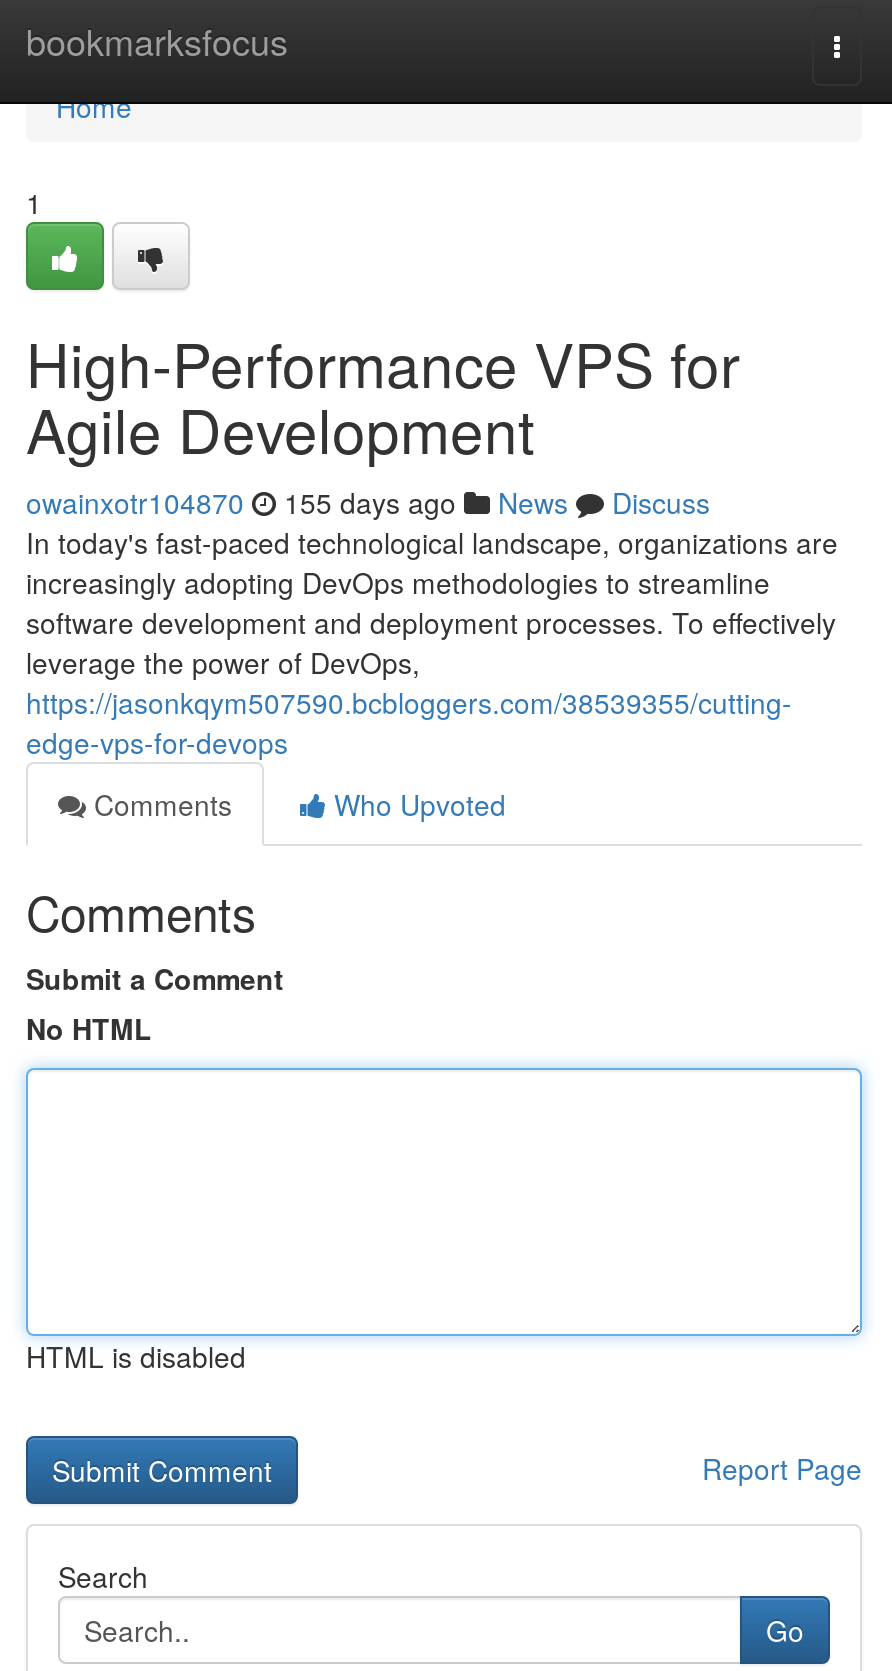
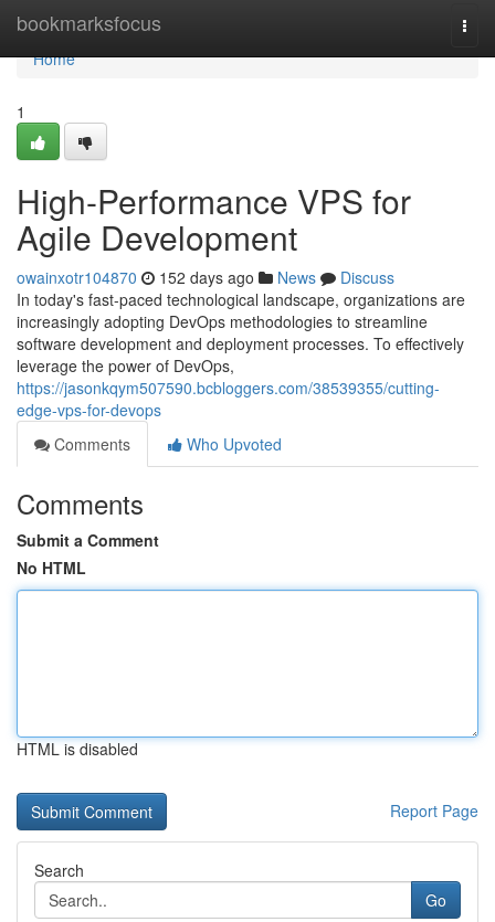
- owainxotr104870 155 days ago News Discuss
+ owainxotr104870 152 days ago News Discuss
